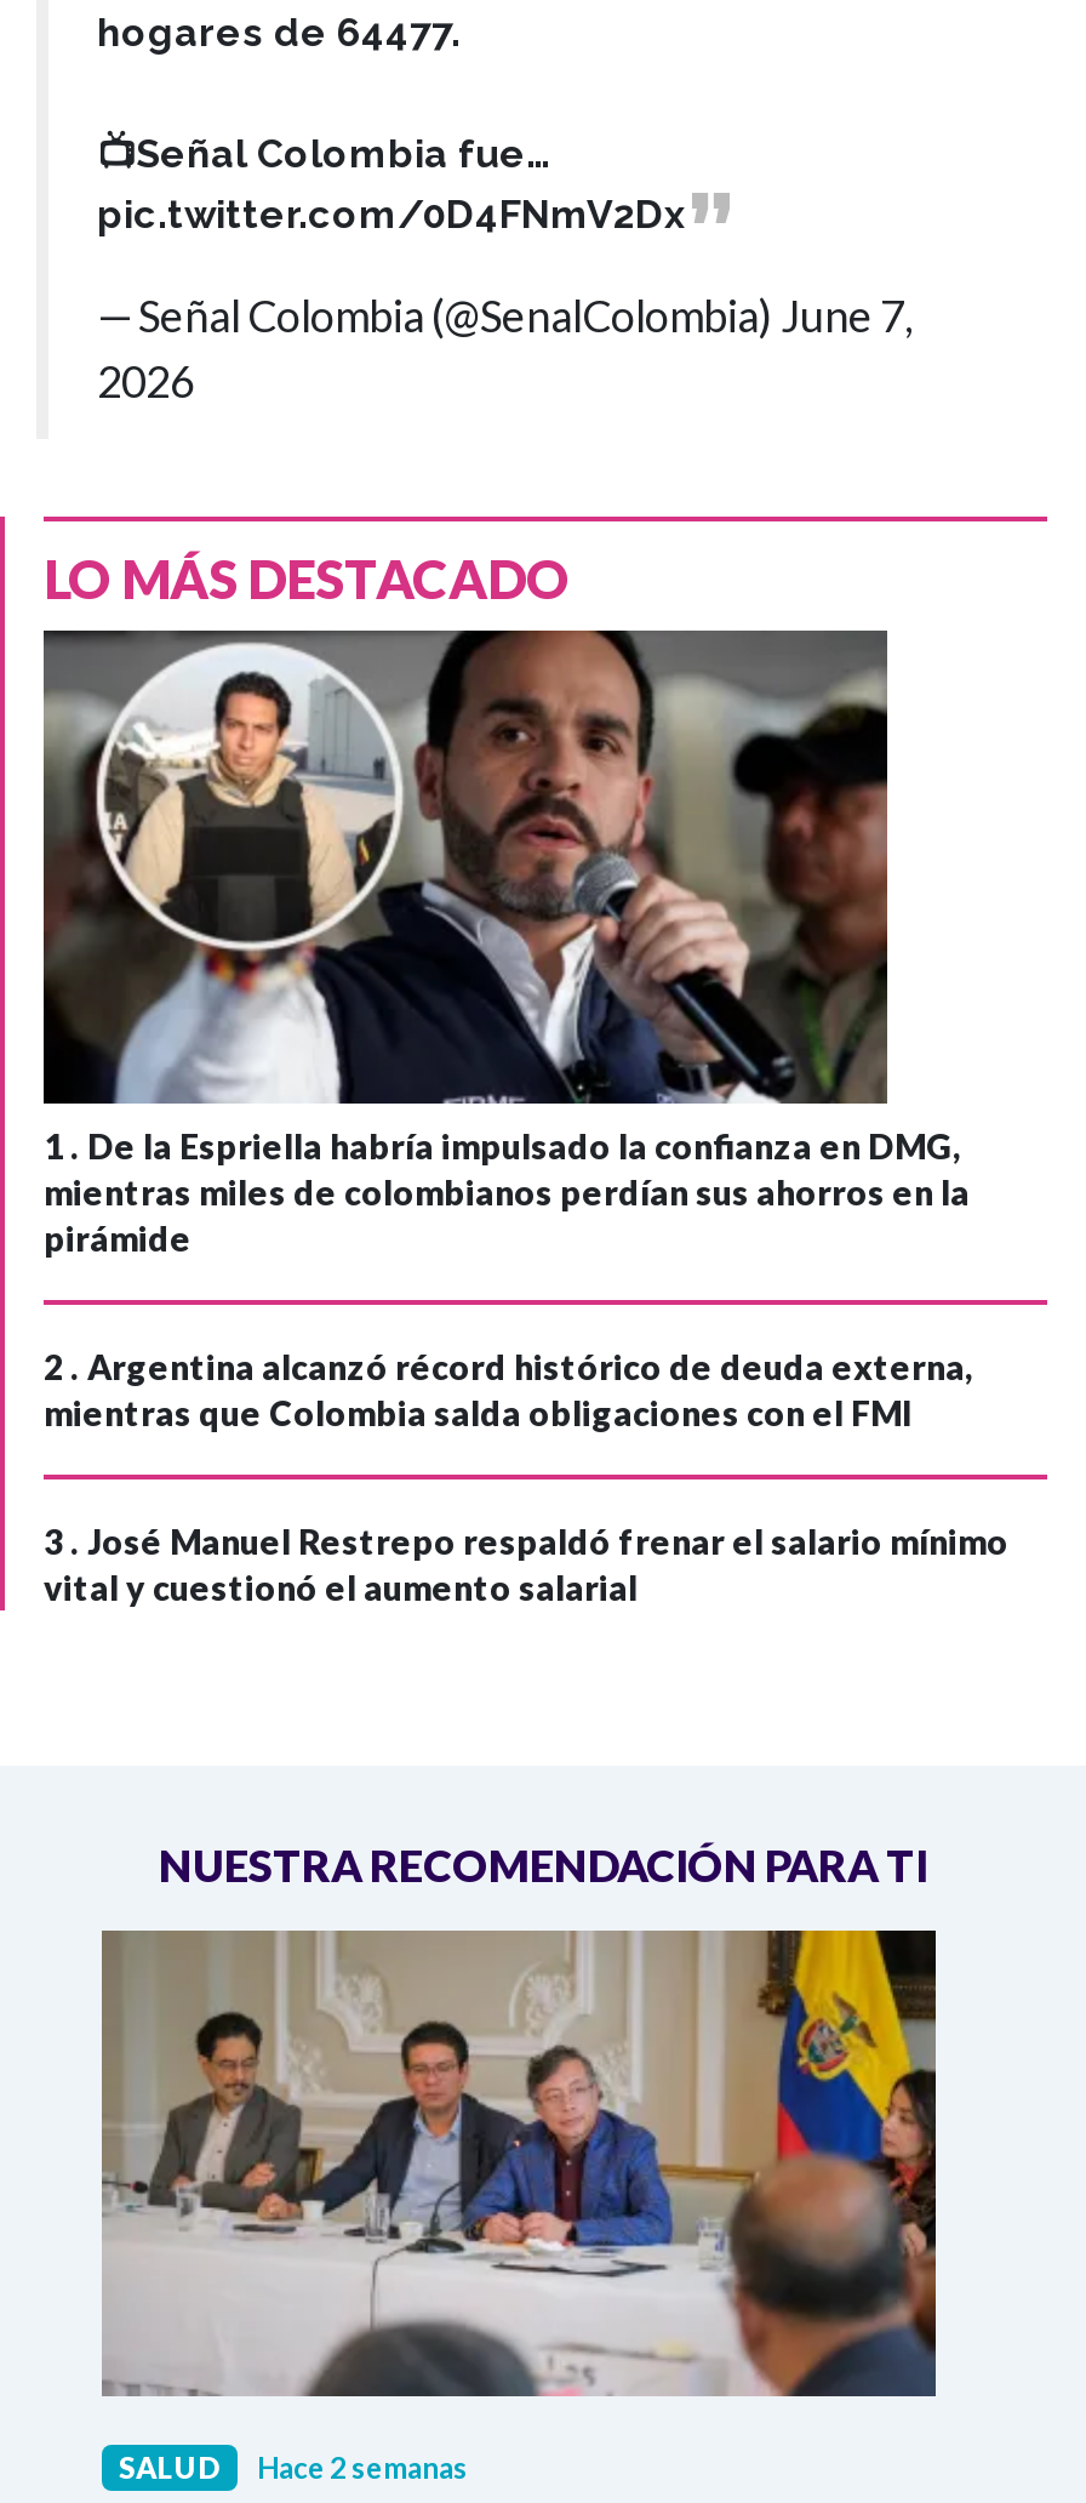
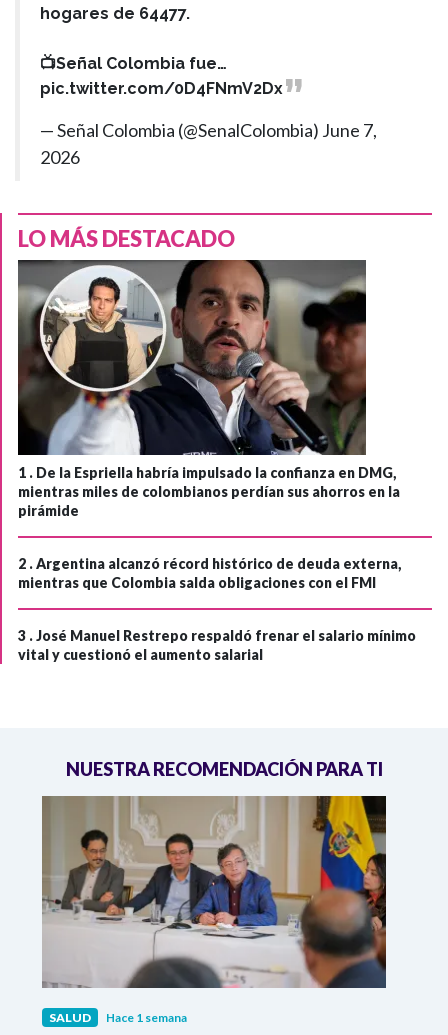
- SALUD Hace 2 semanas
+ SALUD Hace 1 semana
